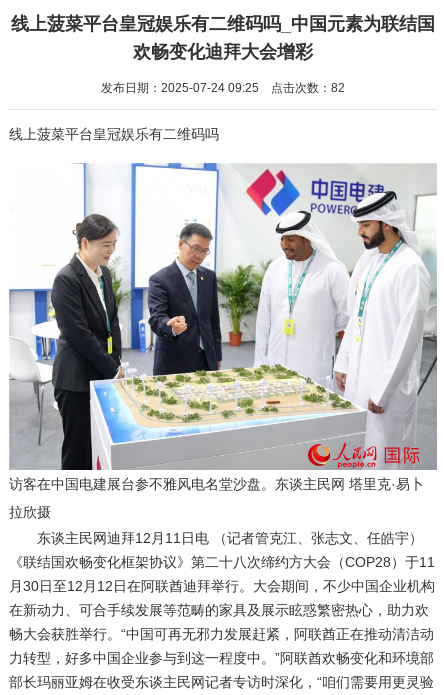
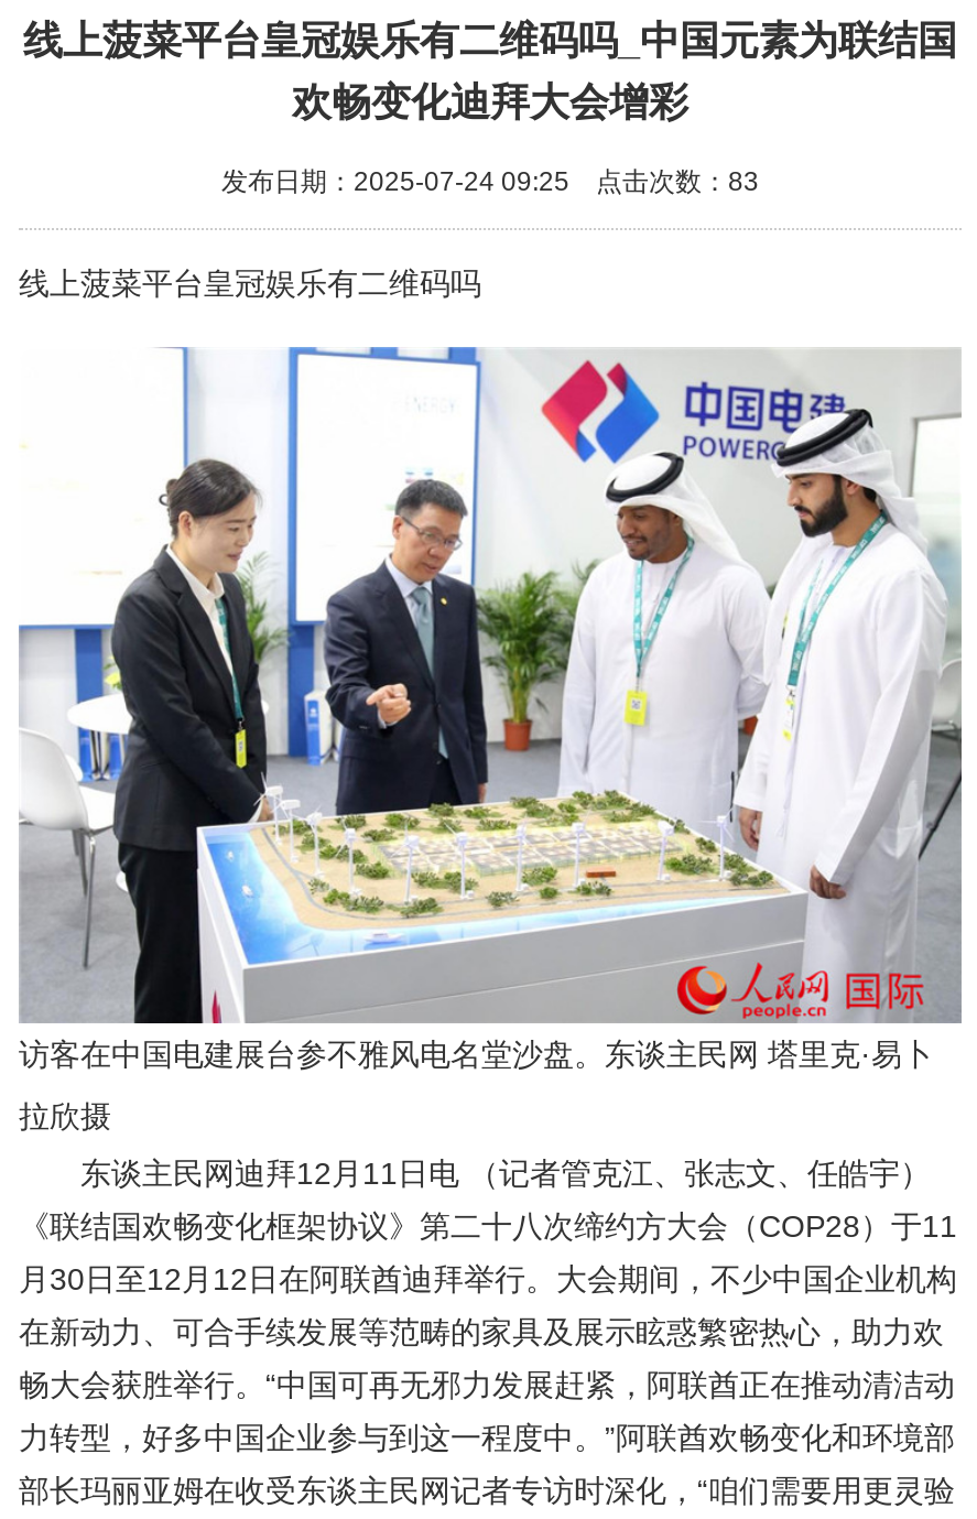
- 发布日期：2025-07-24 09:25 点击次数：82
+ 发布日期：2025-07-24 09:25 点击次数：83
